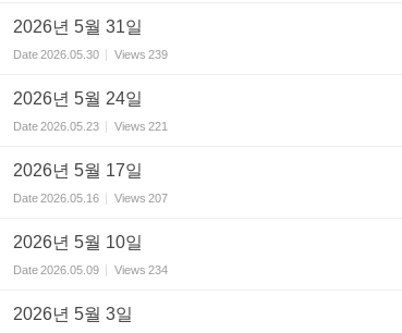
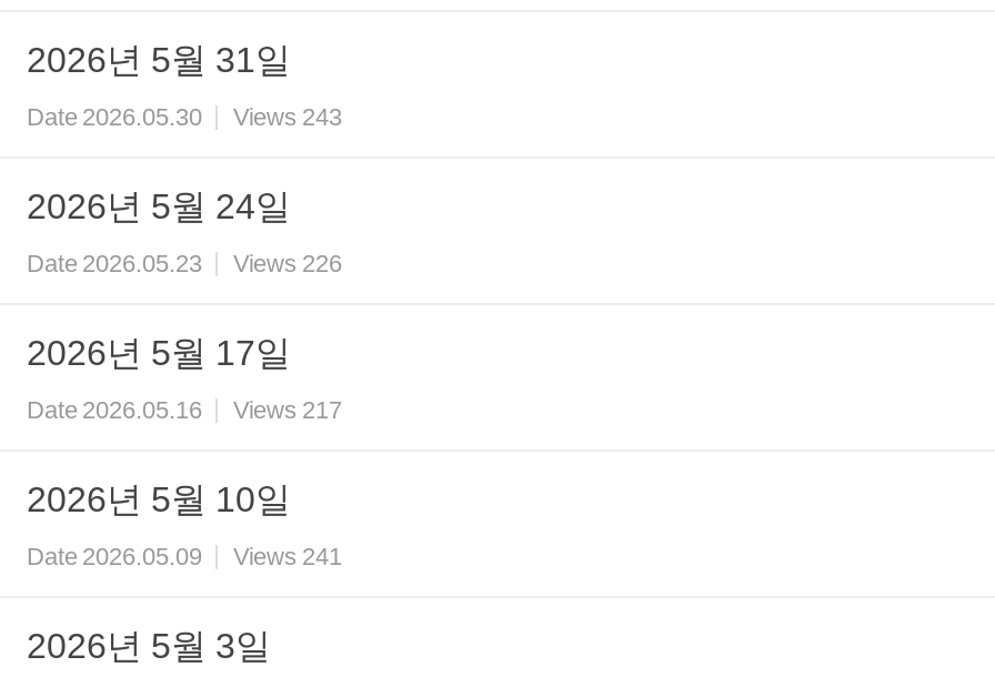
- Date 2026.05.30 Views 239
+ Date 2026.05.30 Views 243

- Date 2026.05.23 Views 221
+ Date 2026.05.23 Views 226

- Date 2026.05.16 Views 207
+ Date 2026.05.16 Views 217

- Date 2026.05.09 Views 234
+ Date 2026.05.09 Views 241
